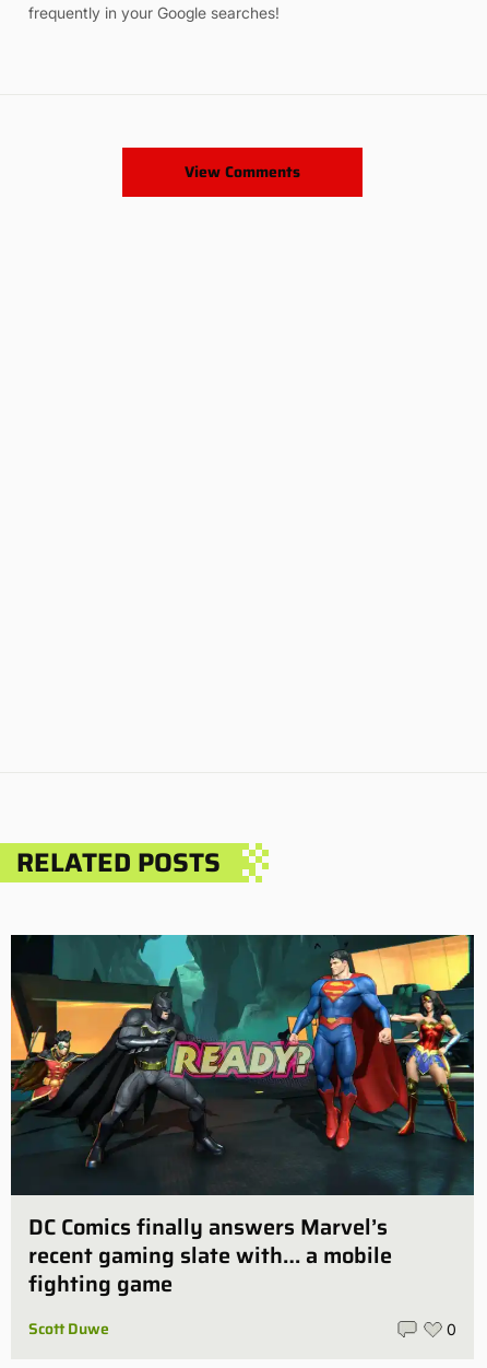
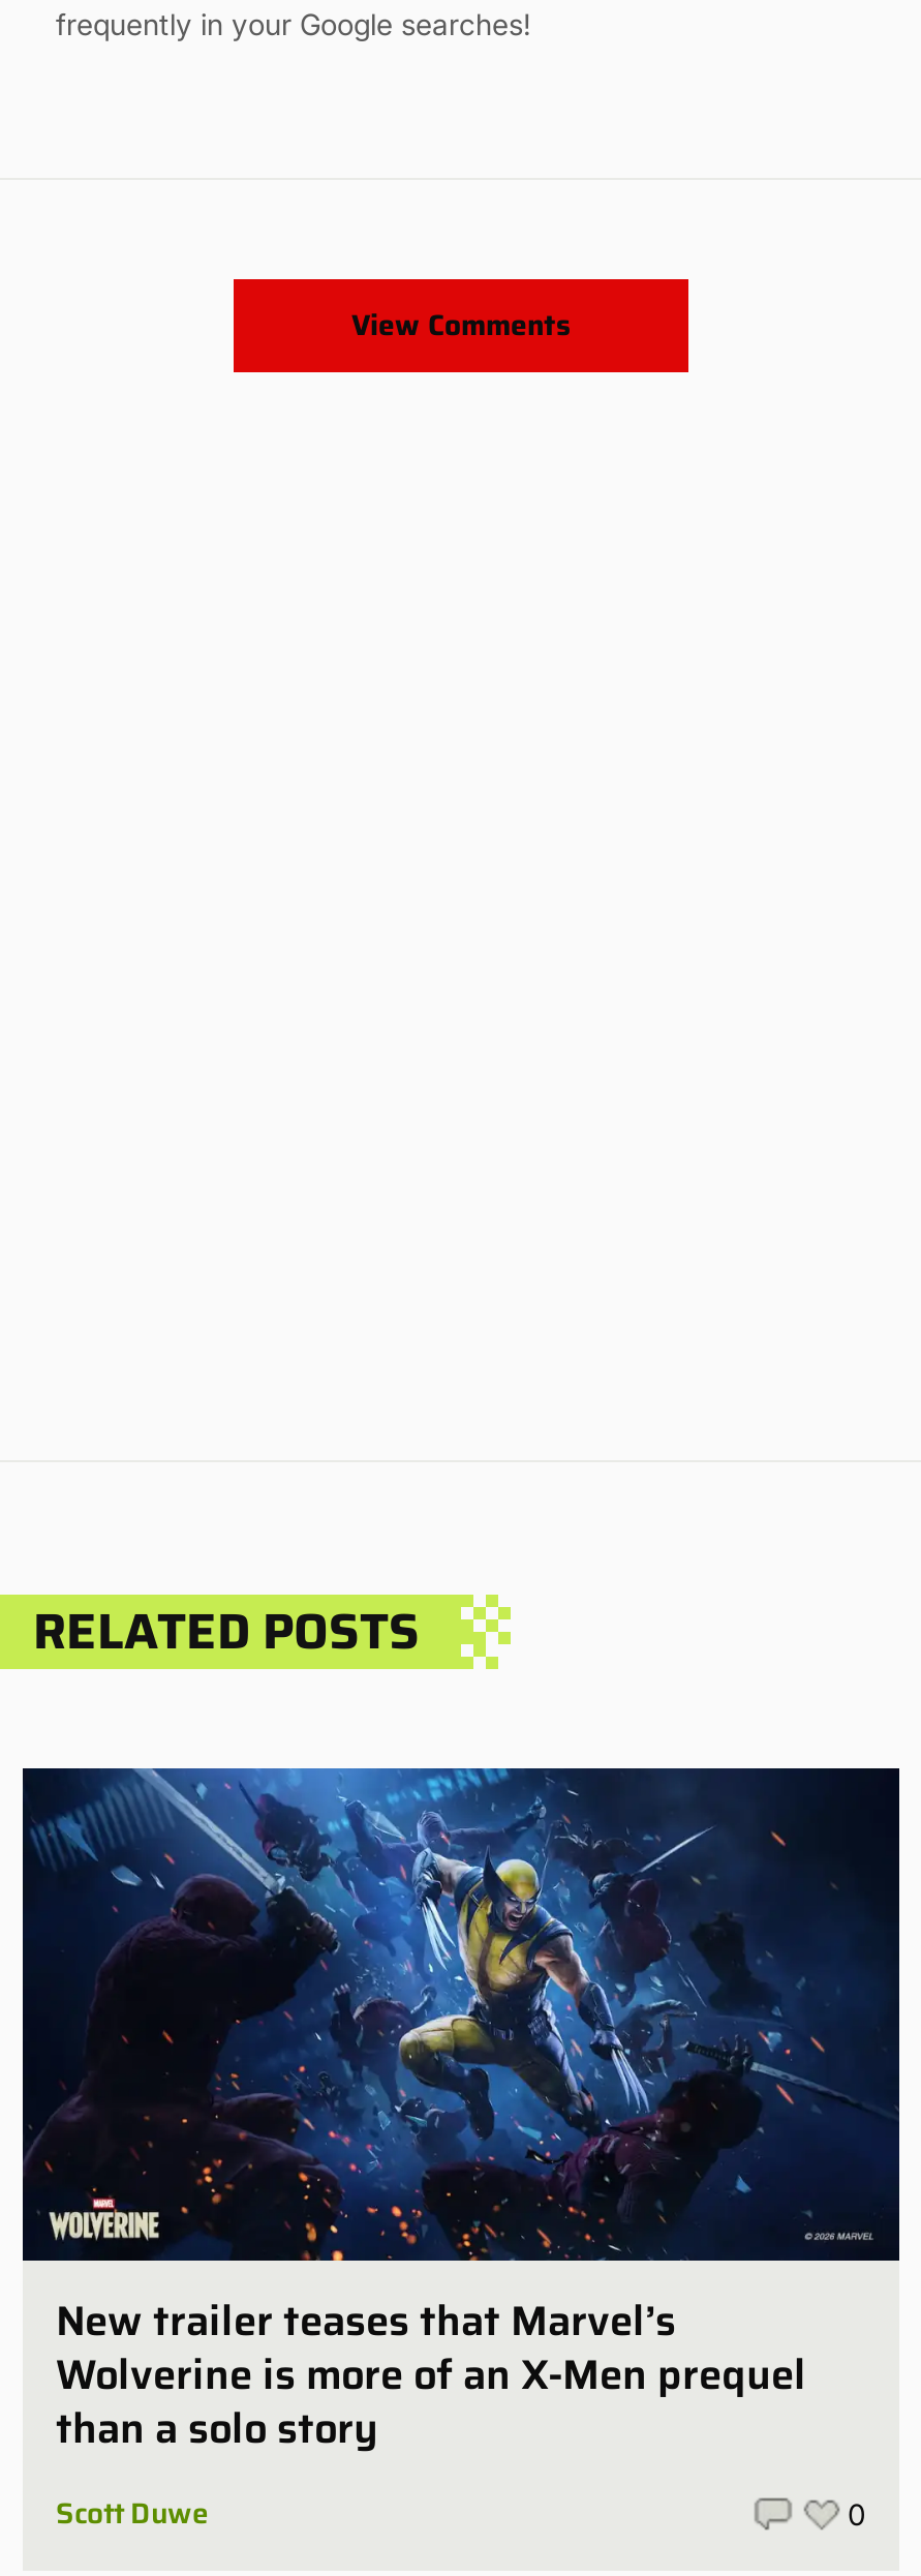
- [image]
- DC Comics finally answers Marvel’s
- recent gaming slate with… a mobile
- fighting game
+ [image]
+ New trailer teases that Marvel’s
+ Wolverine is more of an X-Men prequel
+ than a solo story
